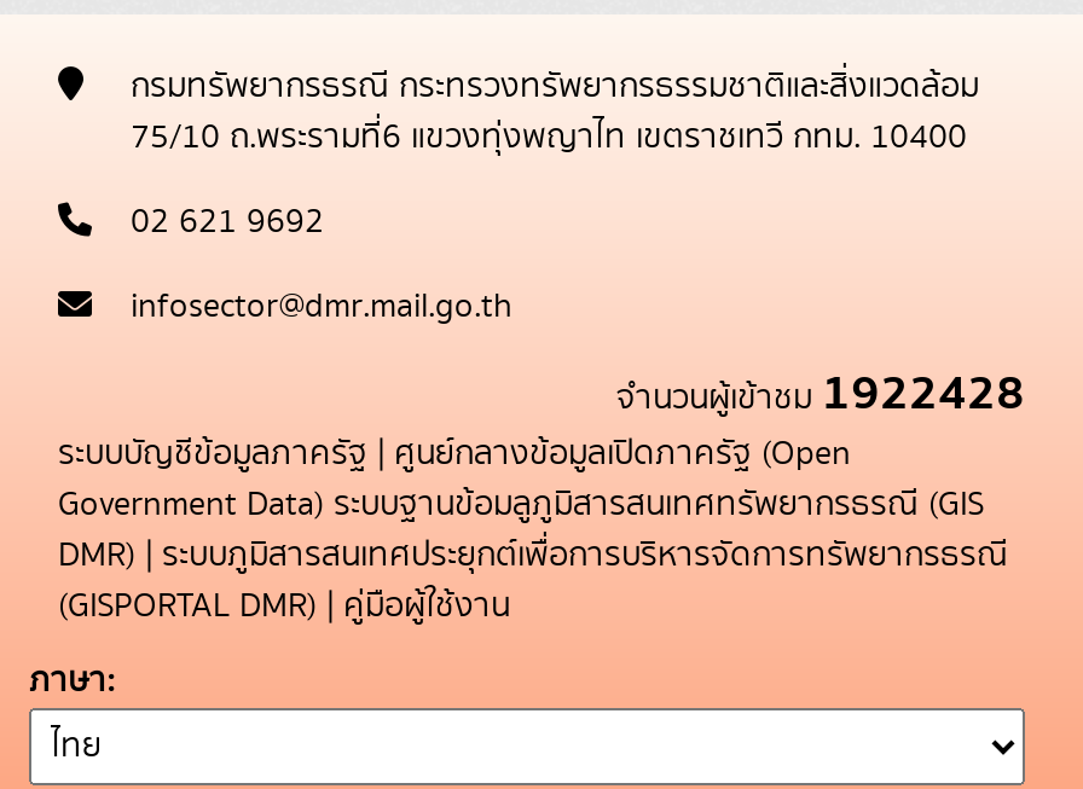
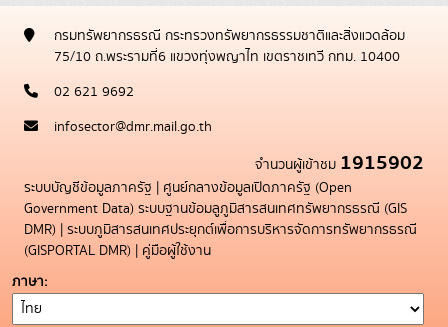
- จำนวนผู้เข้าชม1922428
+ จำนวนผู้เข้าชม1915902
